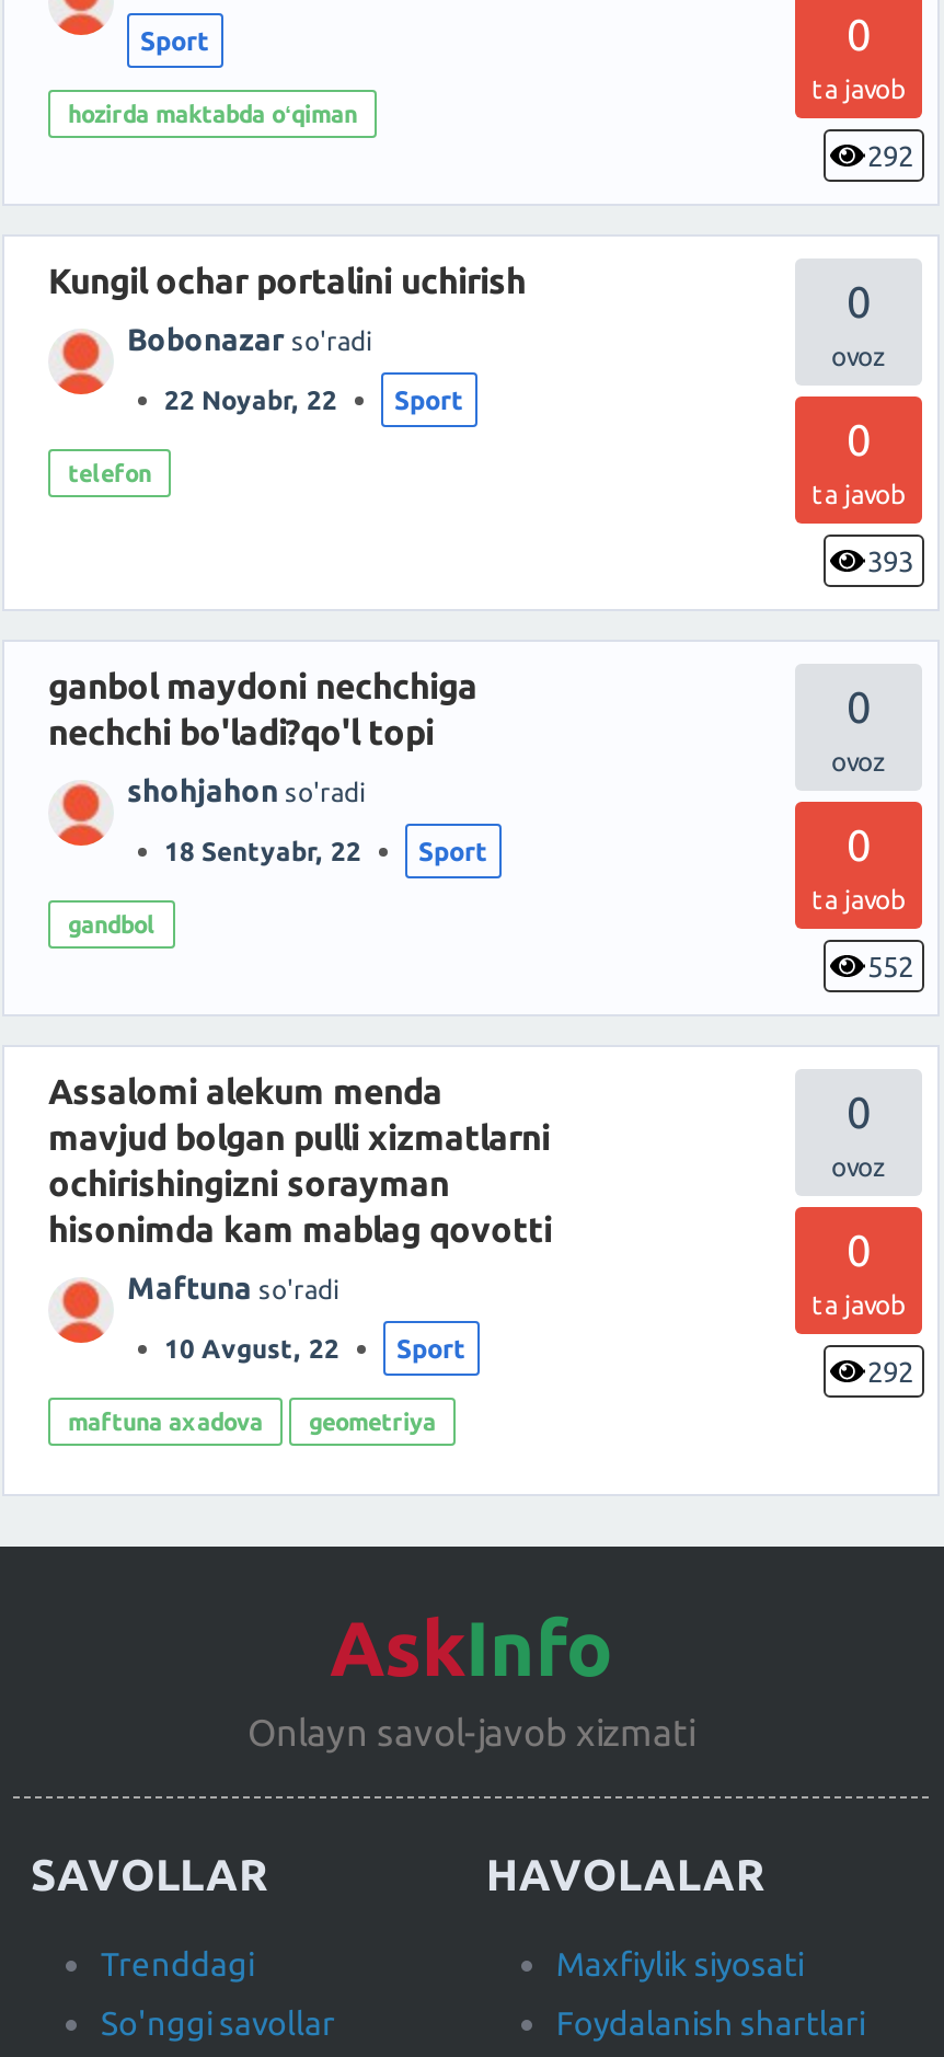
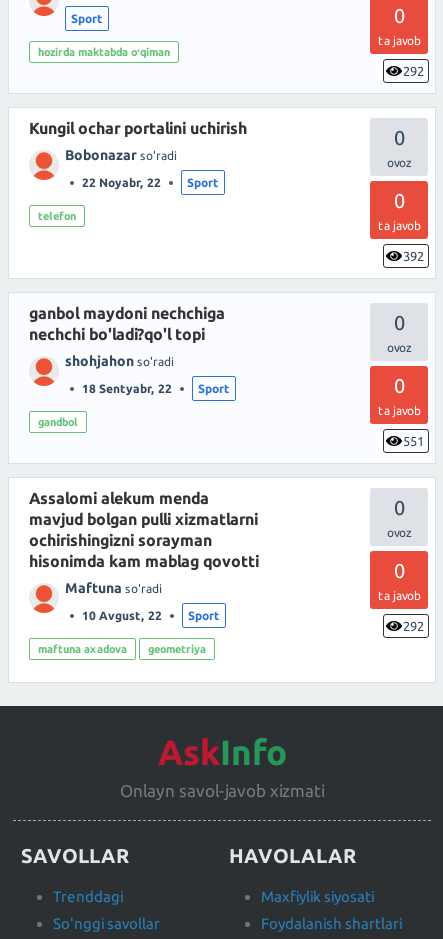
- 393
+ 392

- 552
+ 551
